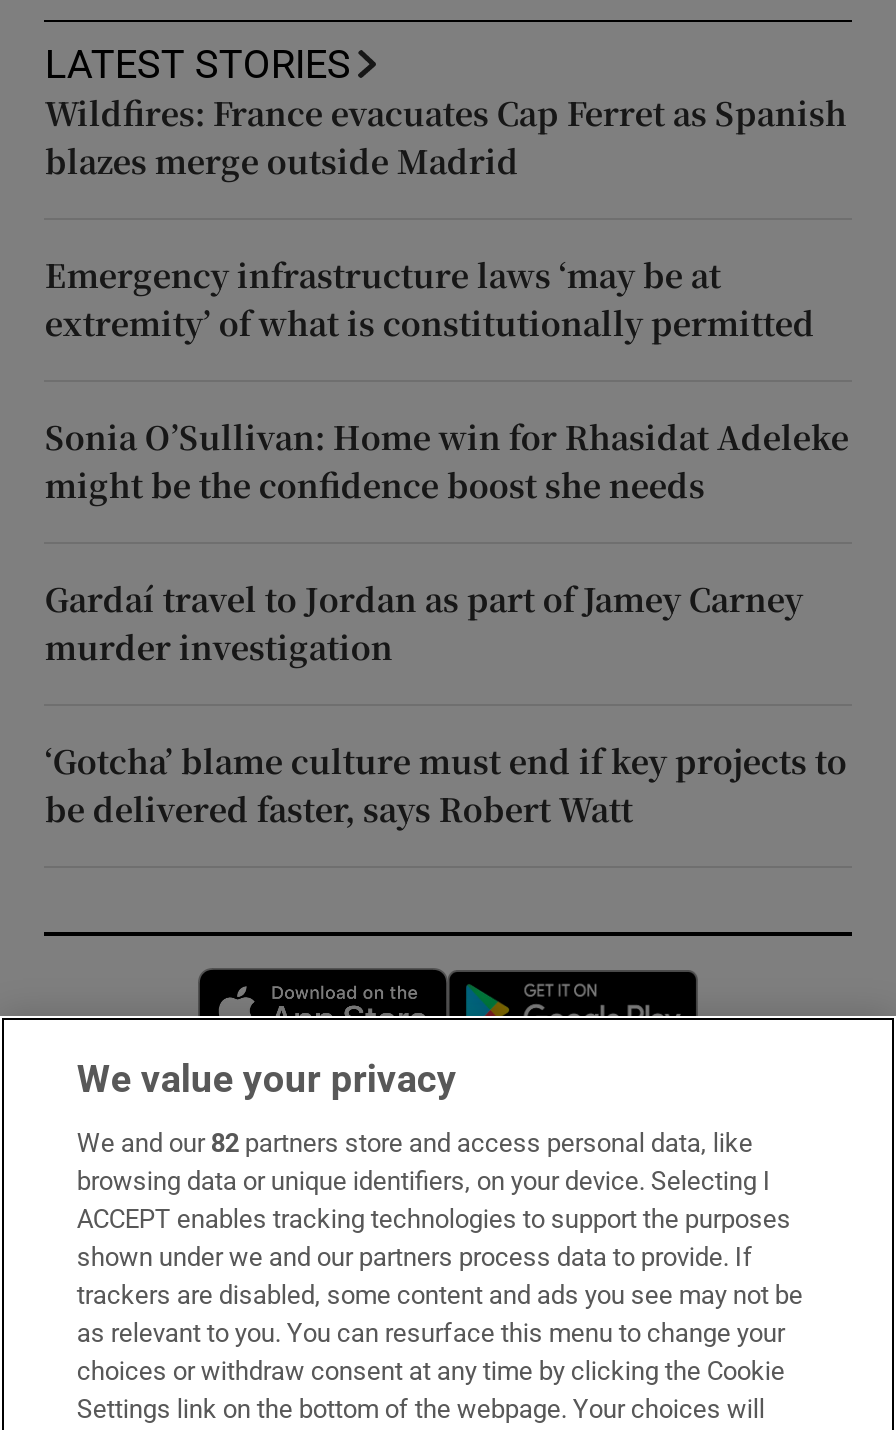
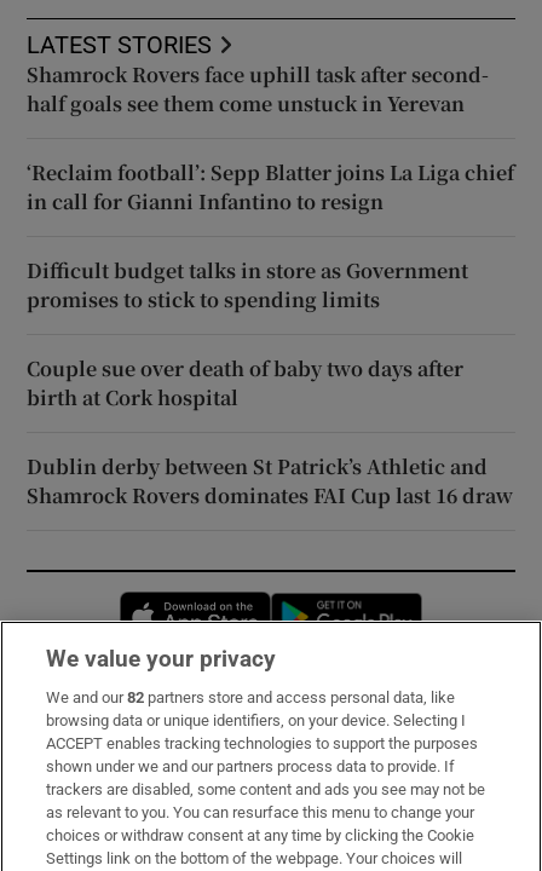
- Wildfires: France evacuates Cap Ferret as Spanish
- blazes merge outside Madrid
+ Shamrock Rovers face uphill task after second-
+ half goals see them come unstuck in Yerevan

- Emergency infrastructure laws ‘may be at
- extremity’ of what is constitutionally permitted
+ ‘Reclaim football’: Sepp Blatter joins La Liga chief
+ in call for Gianni Infantino to resign

- Sonia O’Sullivan: Home win for Rhasidat Adeleke
- might be the confidence boost she needs
+ Difficult budget talks in store as Government
+ promises to stick to spending limits

- Gardaí travel to Jordan as part of Jamey Carney
- murder investigation
+ Couple sue over death of baby two days after
+ birth at Cork hospital

- ‘Gotcha’ blame culture must end if key projects to
- be delivered faster, says Robert Watt
+ Dublin derby between St Patrick’s Athletic and
+ Shamrock Rovers dominates FAI Cup last 16 draw
